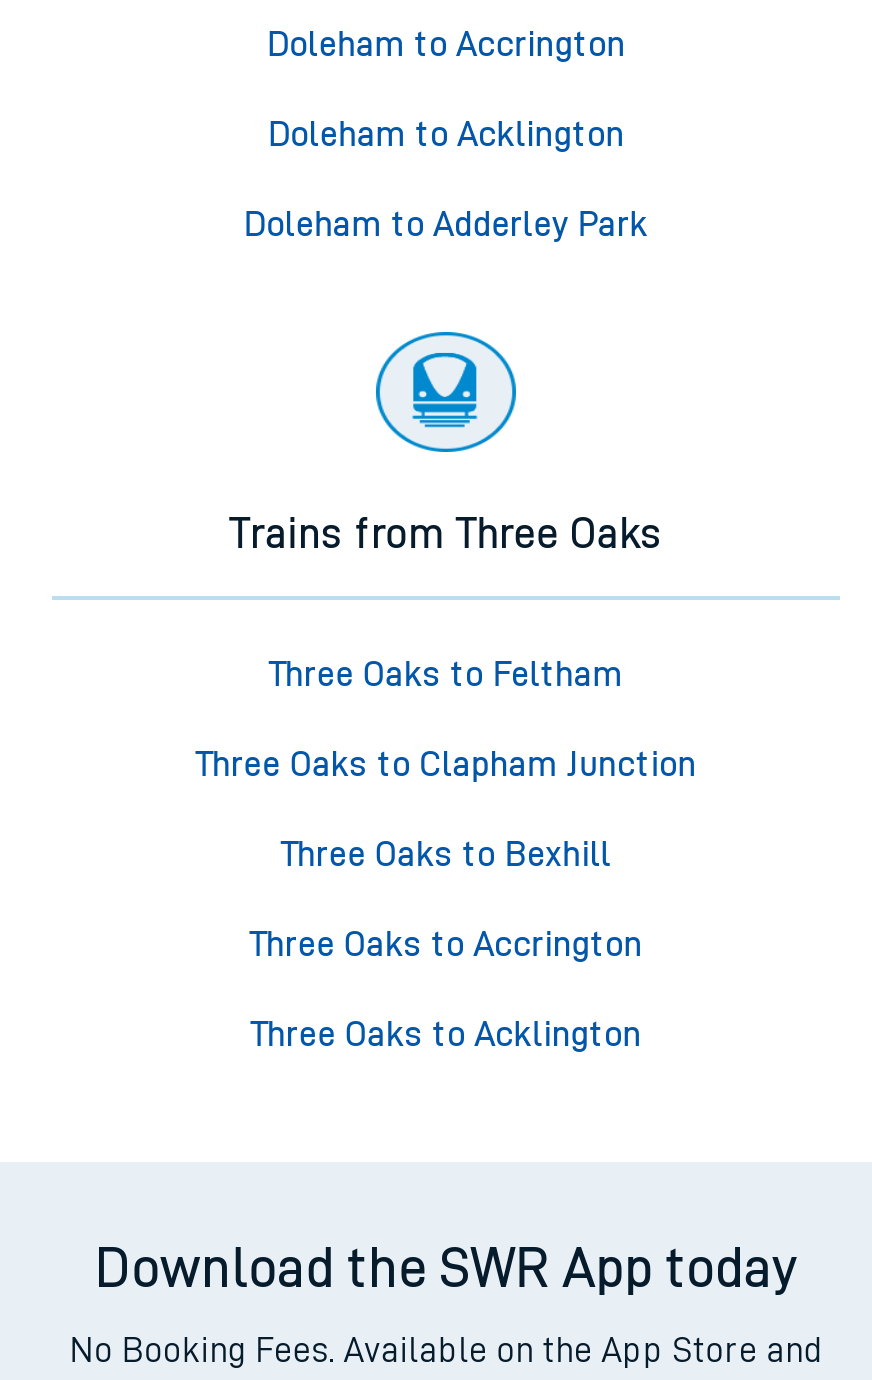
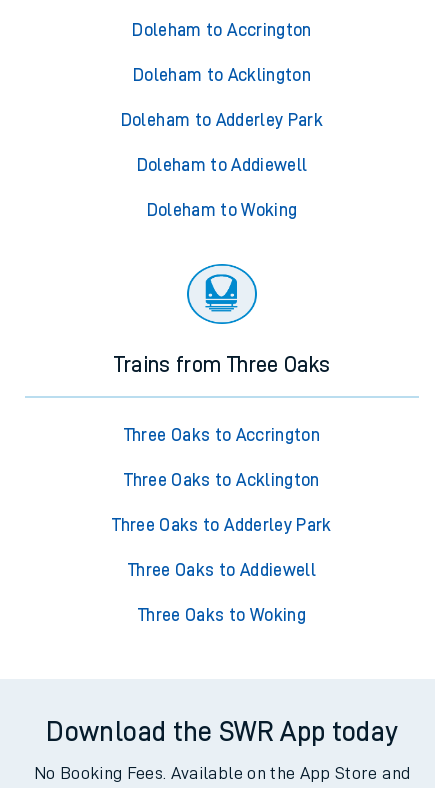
+ Doleham to Addiewell
+ Doleham to Woking

- Three Oaks to Feltham
- Three Oaks to Clapham Junction
- Three Oaks to Bexhill

moved up: Three Oaks to Accrington | Three Oaks to Acklington

+ Three Oaks to Adderley Park
+ Three Oaks to Addiewell
+ Three Oaks to Woking
